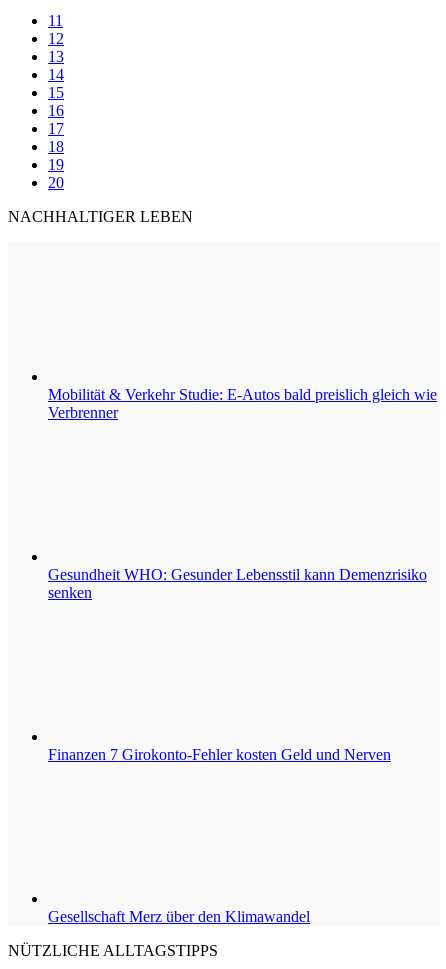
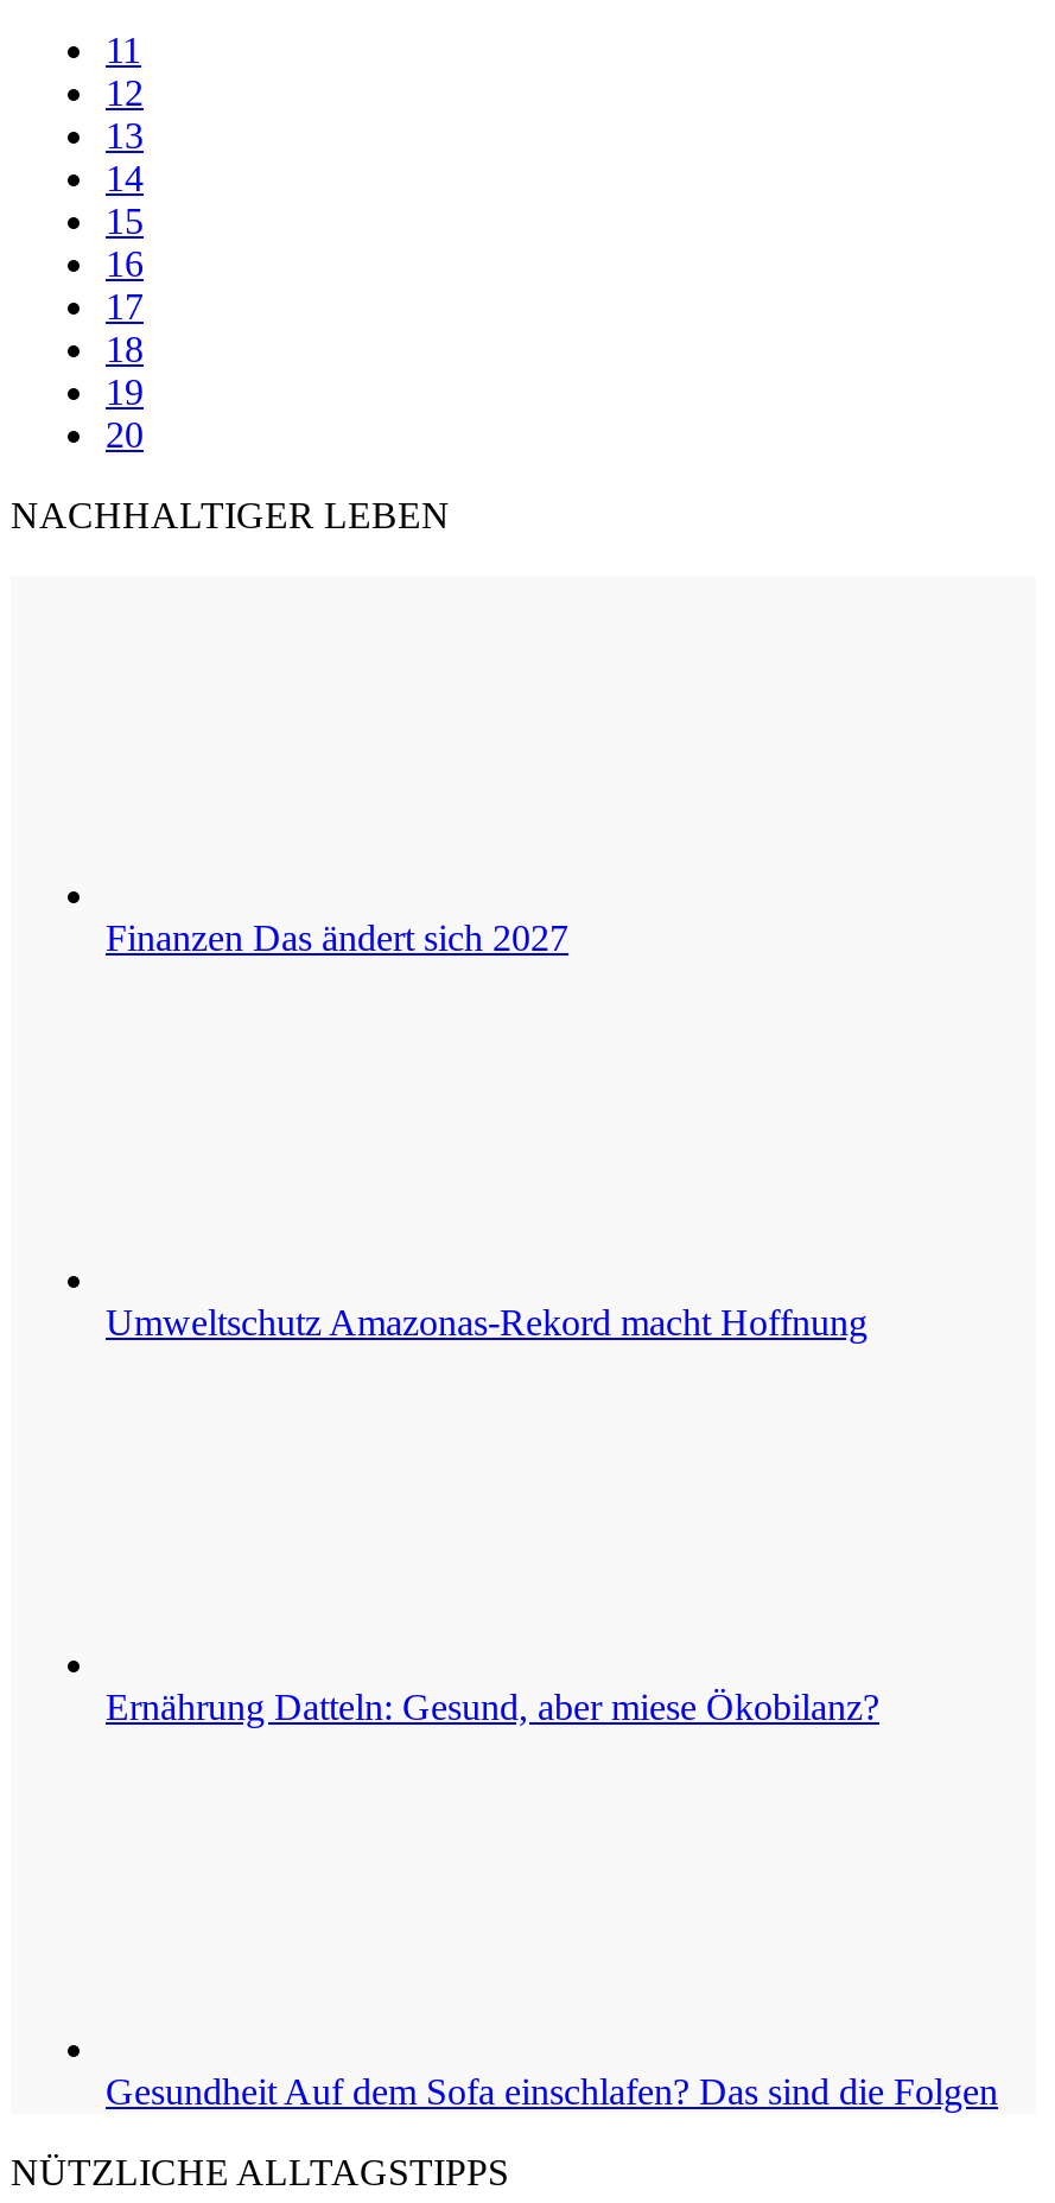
- Mobilität & Verkehr Studie: E-Autos bald preislich gleich wie
- Verbrenner
+ Finanzen Das ändert sich 2027

- Gesundheit WHO: Gesunder Lebensstil kann Demenzrisiko
- senken
+ Umweltschutz Amazonas-Rekord macht Hoffnung

- Finanzen 7 Girokonto-Fehler kosten Geld und Nerven
+ Ernährung Datteln: Gesund, aber miese Ökobilanz?

- Gesellschaft Merz über den Klimawandel
+ Gesundheit Auf dem Sofa einschlafen? Das sind die Folgen
